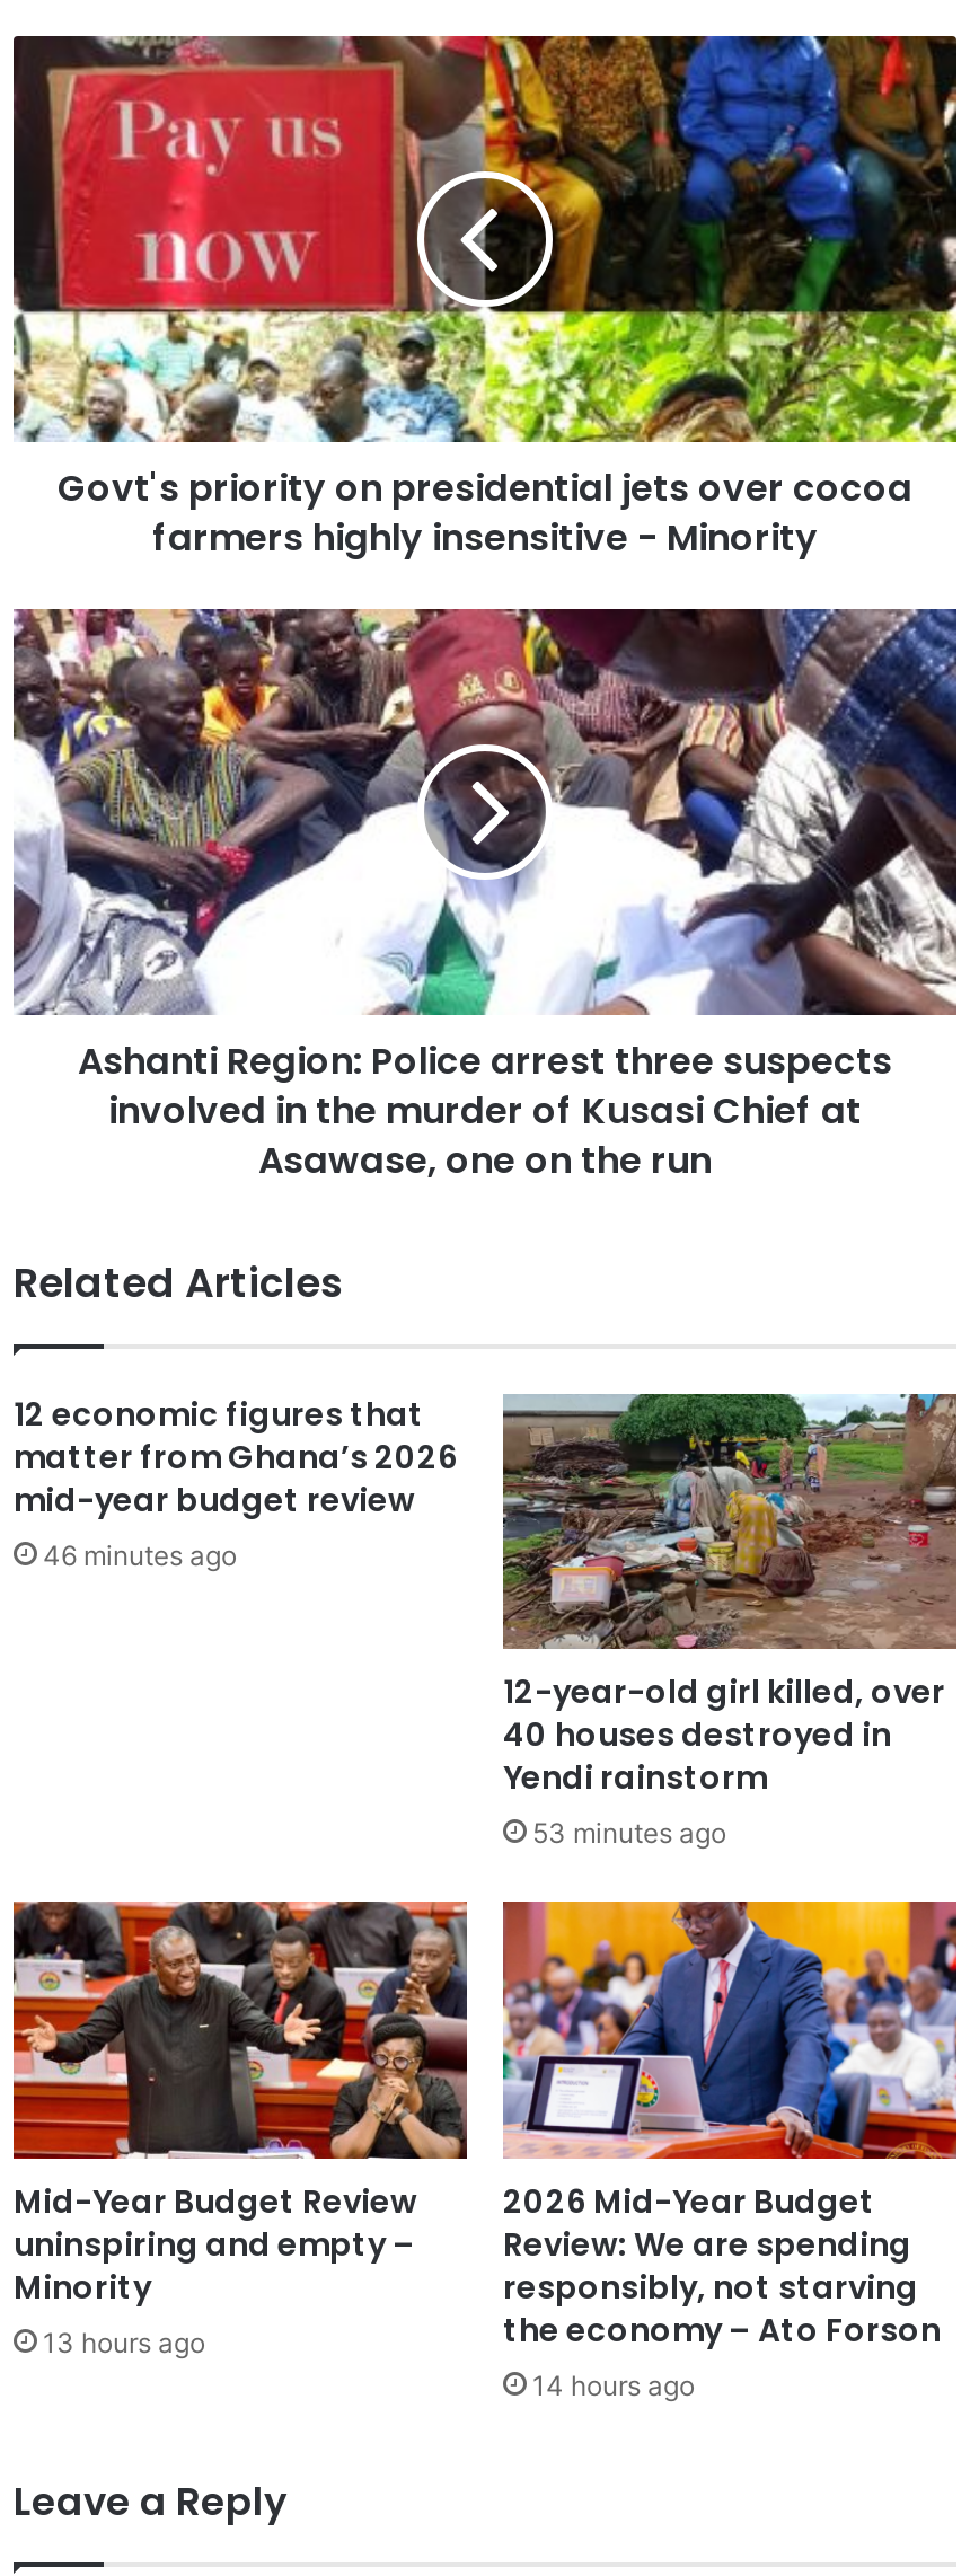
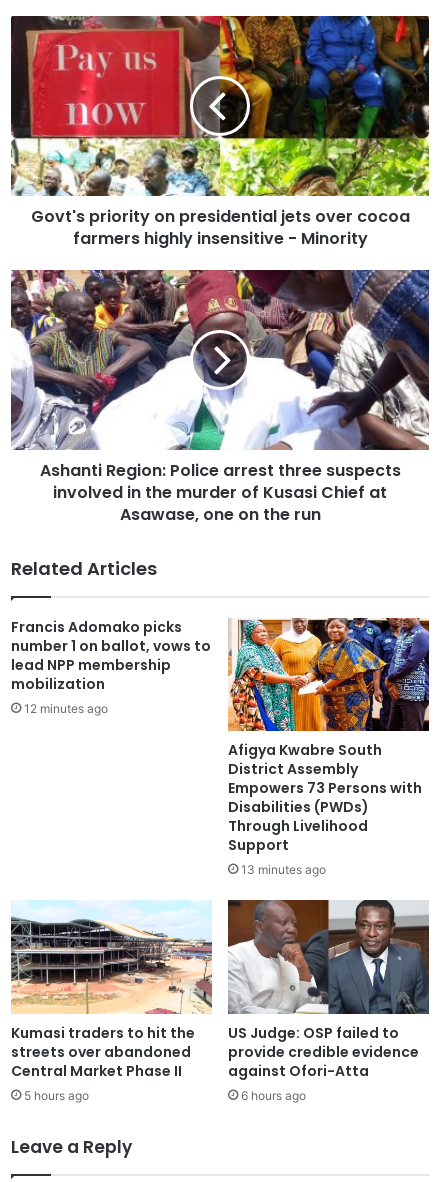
- 12 economic figures that
- matter from Ghana’s 2026
- mid-year budget review
- 46 minutes ago
+ Francis Adomako picks
+ number 1 on ballot, vows to
+ lead NPP membership
+ mobilization
+ 12 minutes ago

- [image]
- 12-year-old girl killed, over
- 40 houses destroyed in
- Yendi rainstorm
- 53 minutes ago
+ [image]
+ Afigya Kwabre South
+ District Assembly
+ Empowers 73 Persons with
+ Disabilities (PWDs)
+ Through Livelihood
+ Support
+ 13 minutes ago

- [image]
- Mid-Year Budget Review
- uninspiring and empty –
- Minority
- 13 hours ago
+ [image]
+ Kumasi traders to hit the
+ streets over abandoned
+ Central Market Phase II
+ 5 hours ago

- [image]
- 2026 Mid-Year Budget
- Review: We are spending
- responsibly, not starving
- the economy – Ato Forson
- 14 hours ago
+ [image]
+ US Judge: OSP failed to
+ provide credible evidence
+ against Ofori-Atta
+ 6 hours ago
